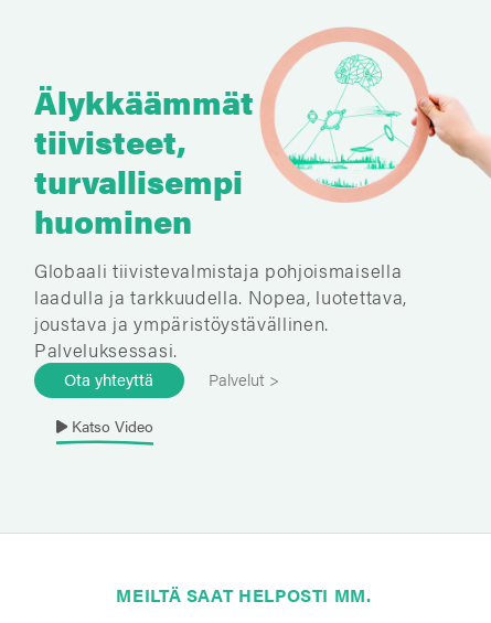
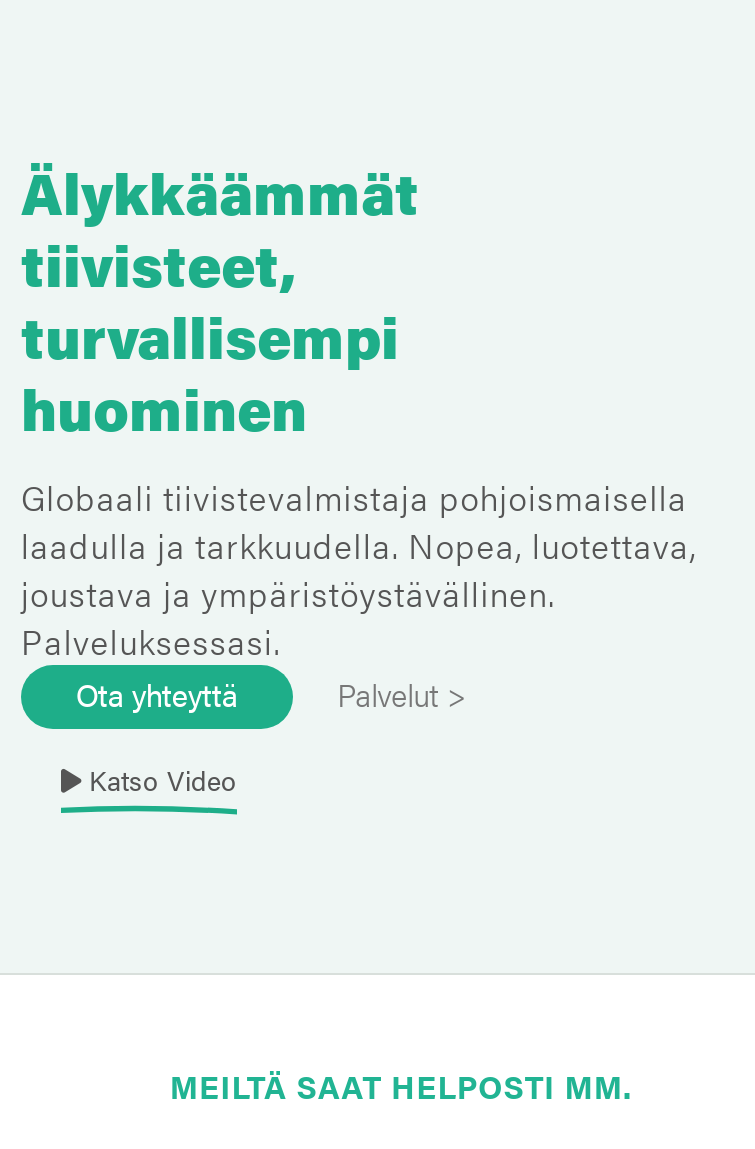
- [image]
